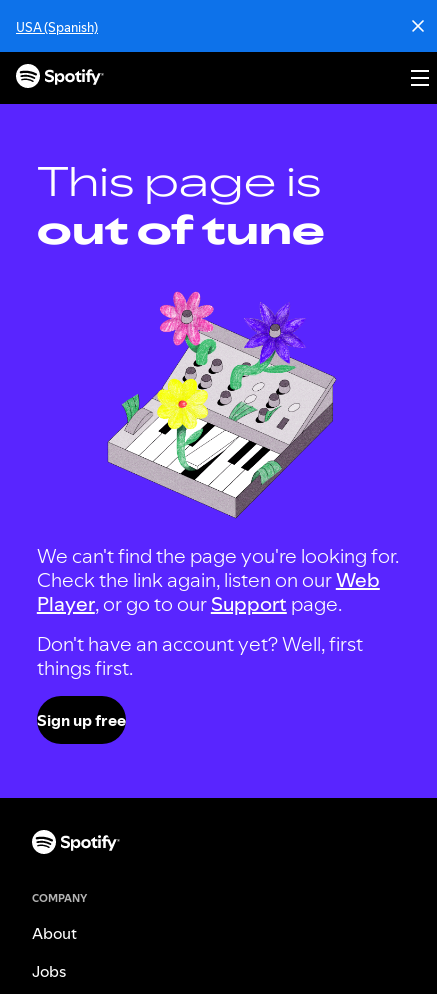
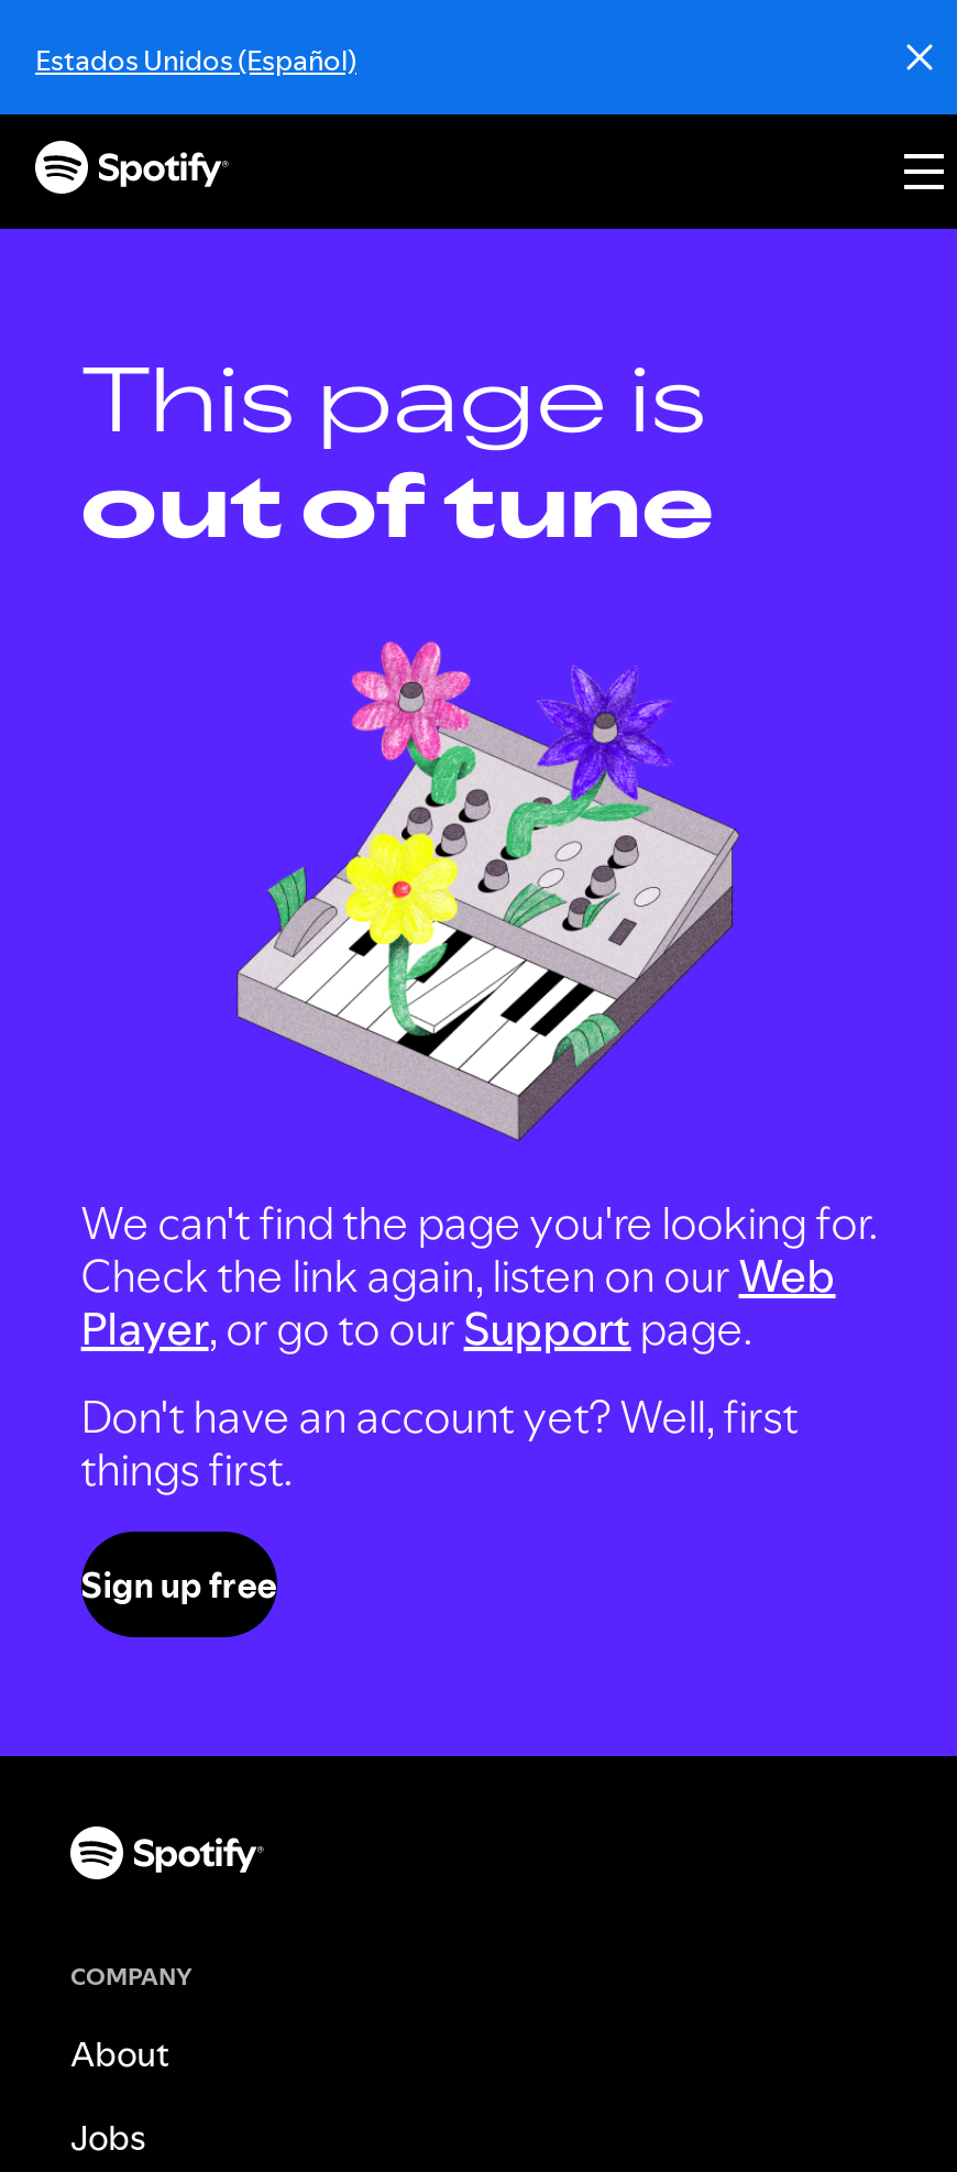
- USA (Spanish)
+ Estados Unidos (Español)
